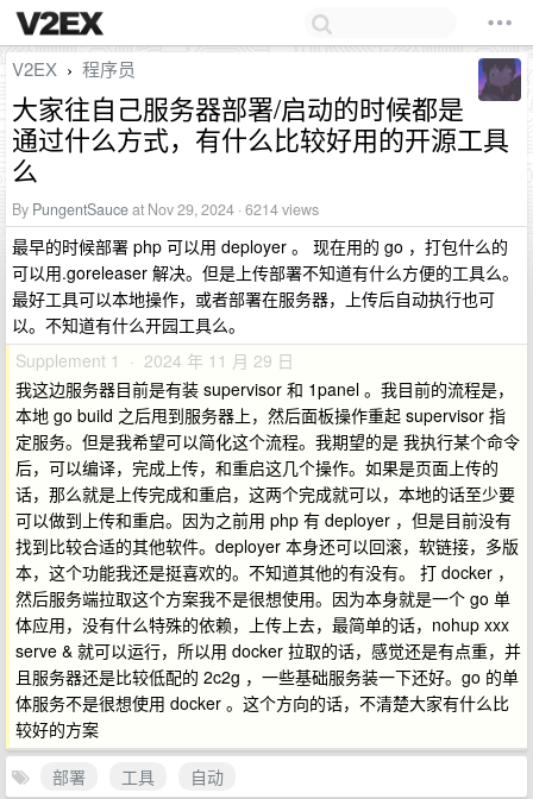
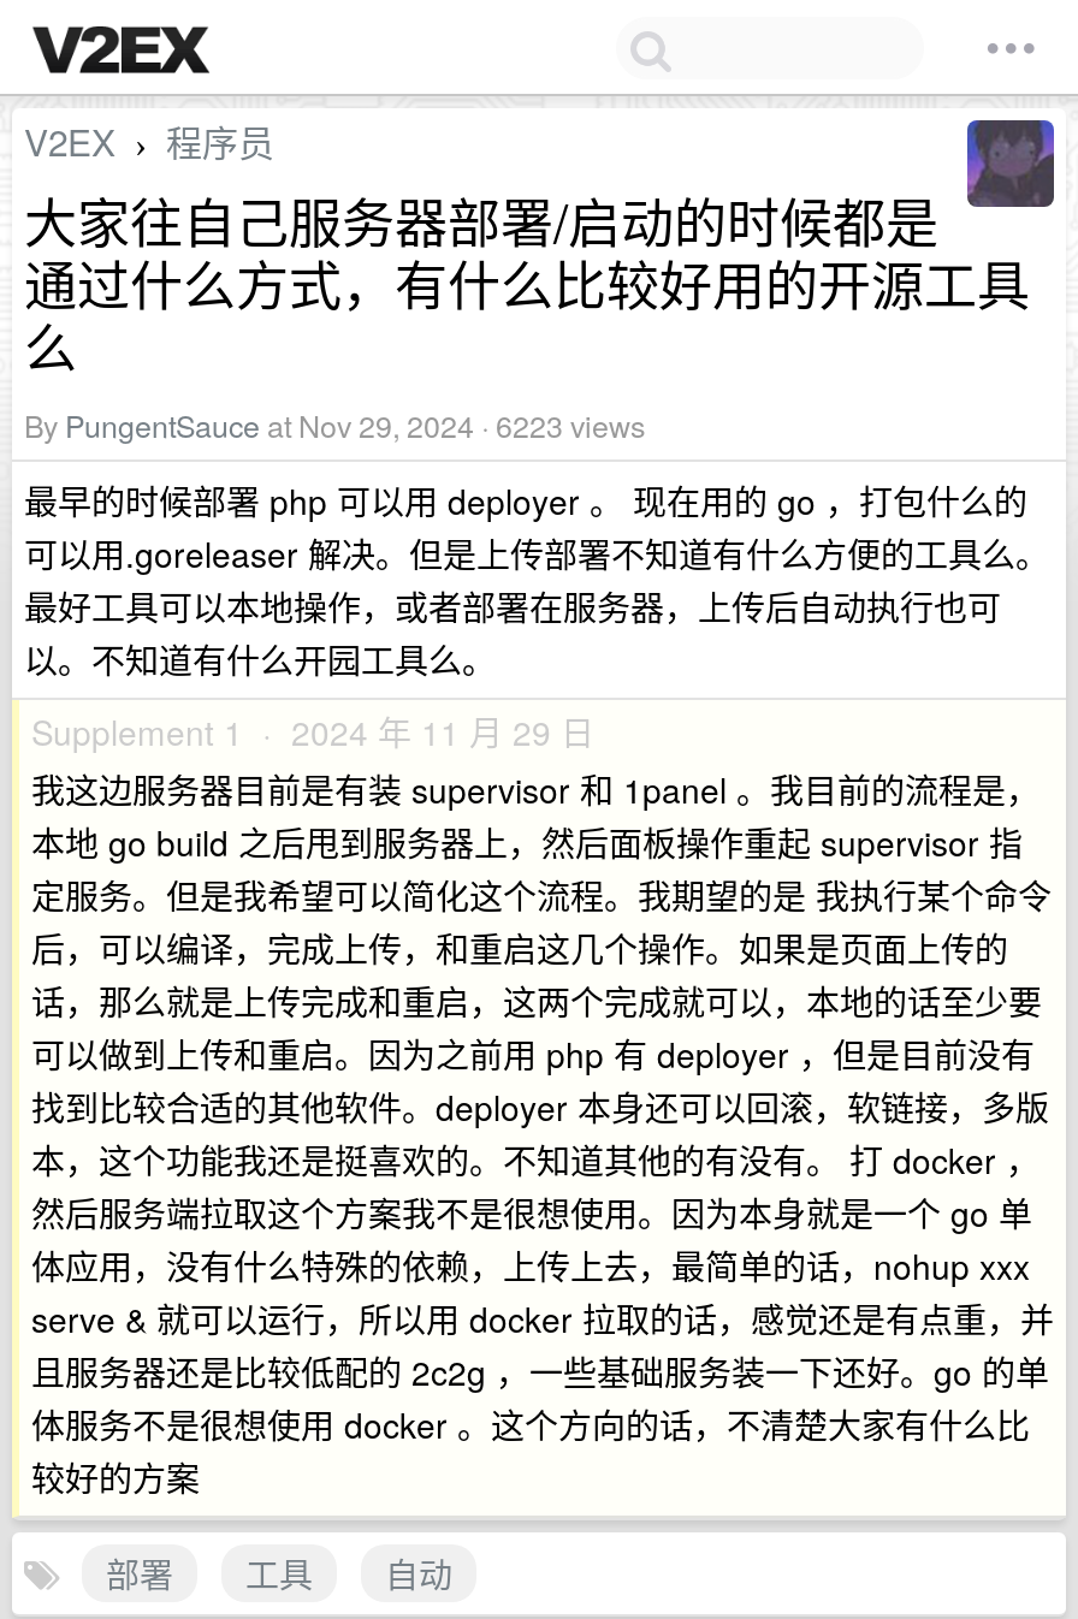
- By PungentSauce at Nov 29, 2024 · 6214 views
+ By PungentSauce at Nov 29, 2024 · 6223 views
